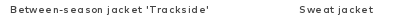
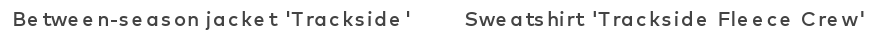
- Sweat jacket
+ Sweatshirt 'Trackside Fleece Crew'
